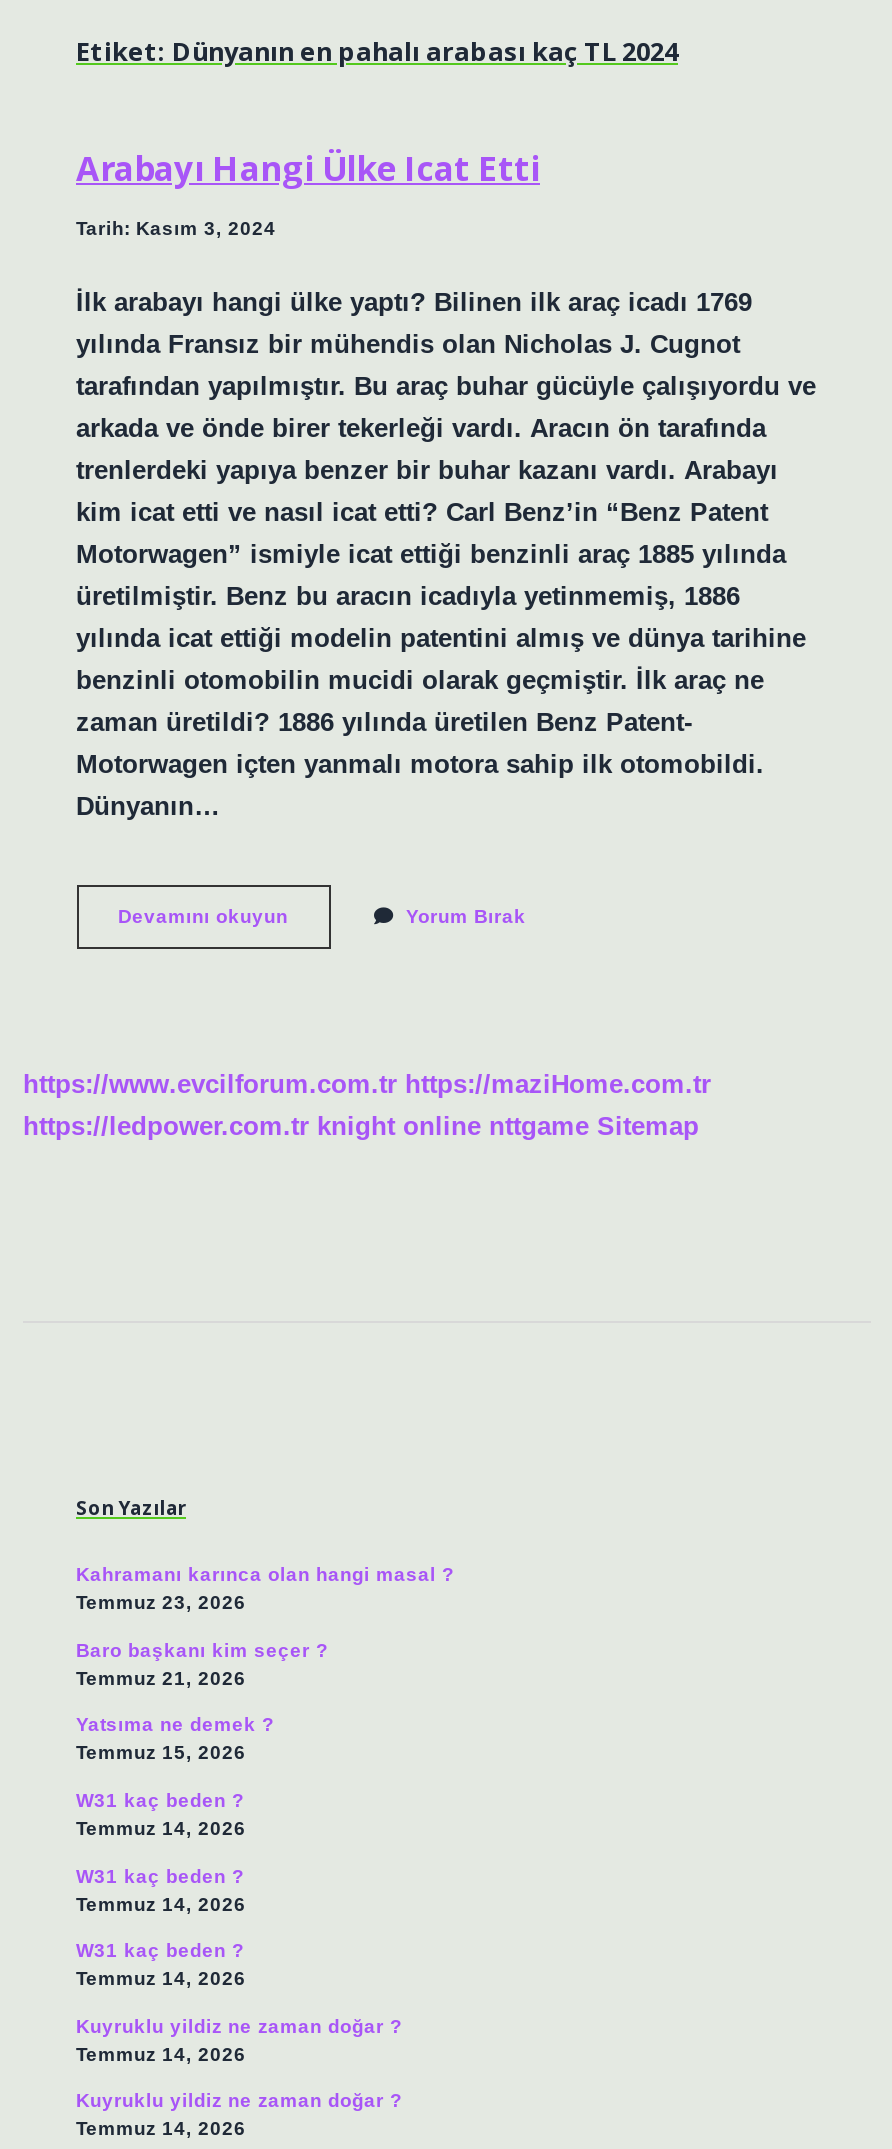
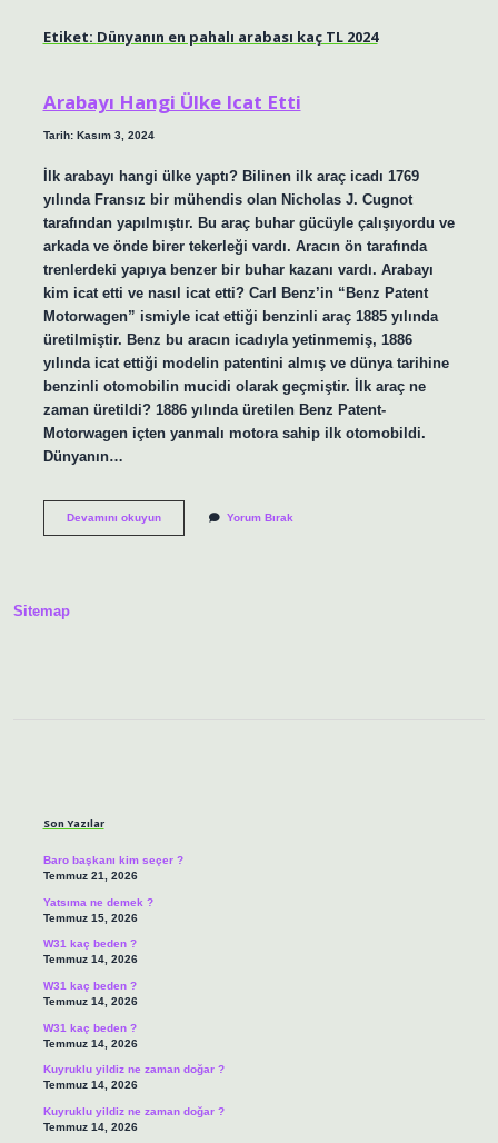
- https://www.evcilforum.com.tr https://maziHome.com.tr
- https://ledpower.com.tr knight online nttgame Sitemap
+ Sitemap

- Kahramanı karınca olan hangi masal ?
- Temmuz 23, 2026
